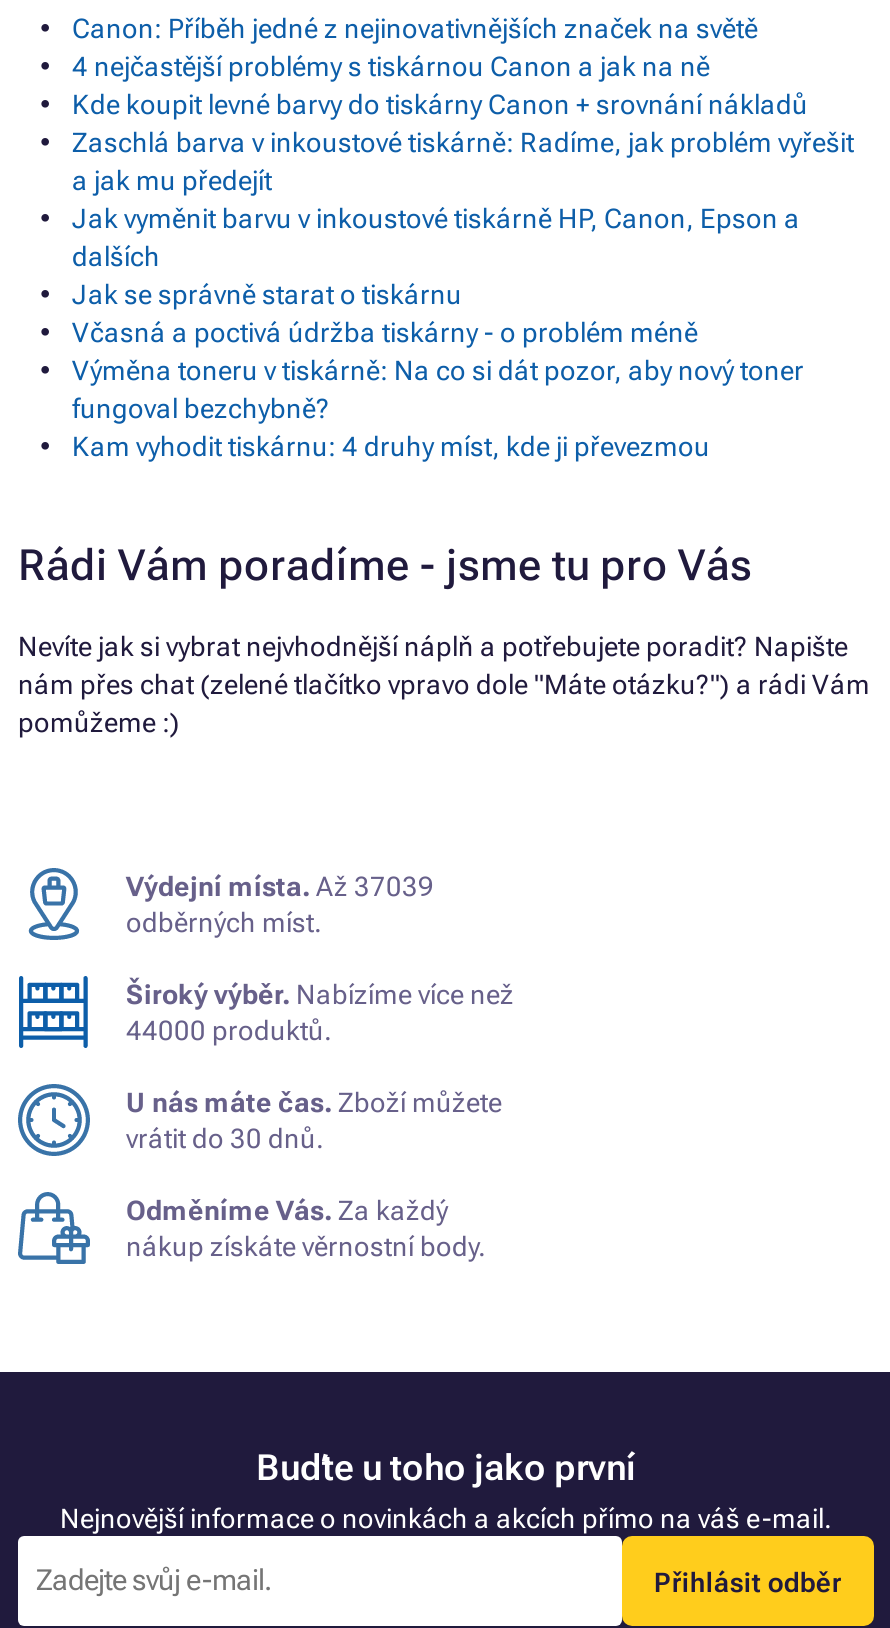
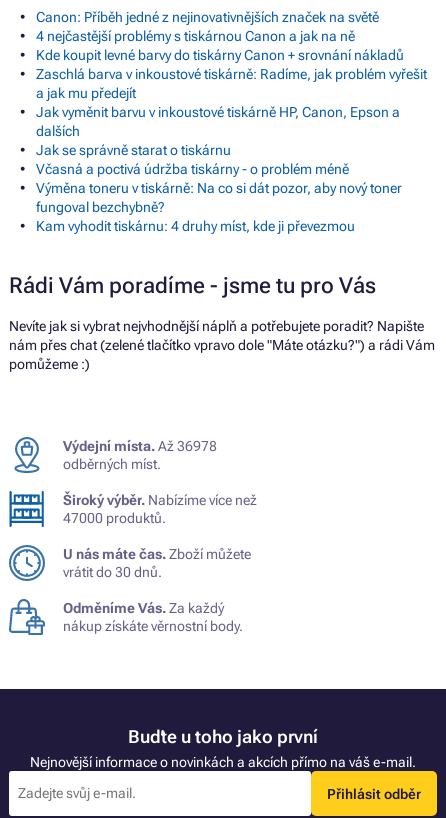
- Výdejní místa. Až 37039
+ Výdejní místa. Až 36978

- 44000 produktů.
+ 47000 produktů.
